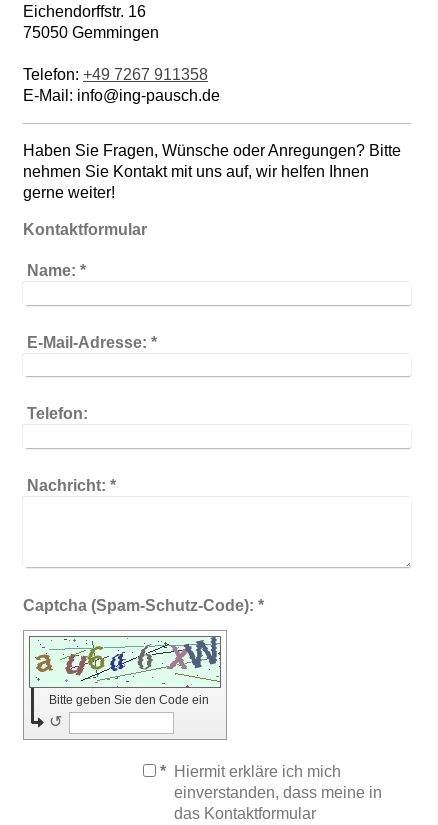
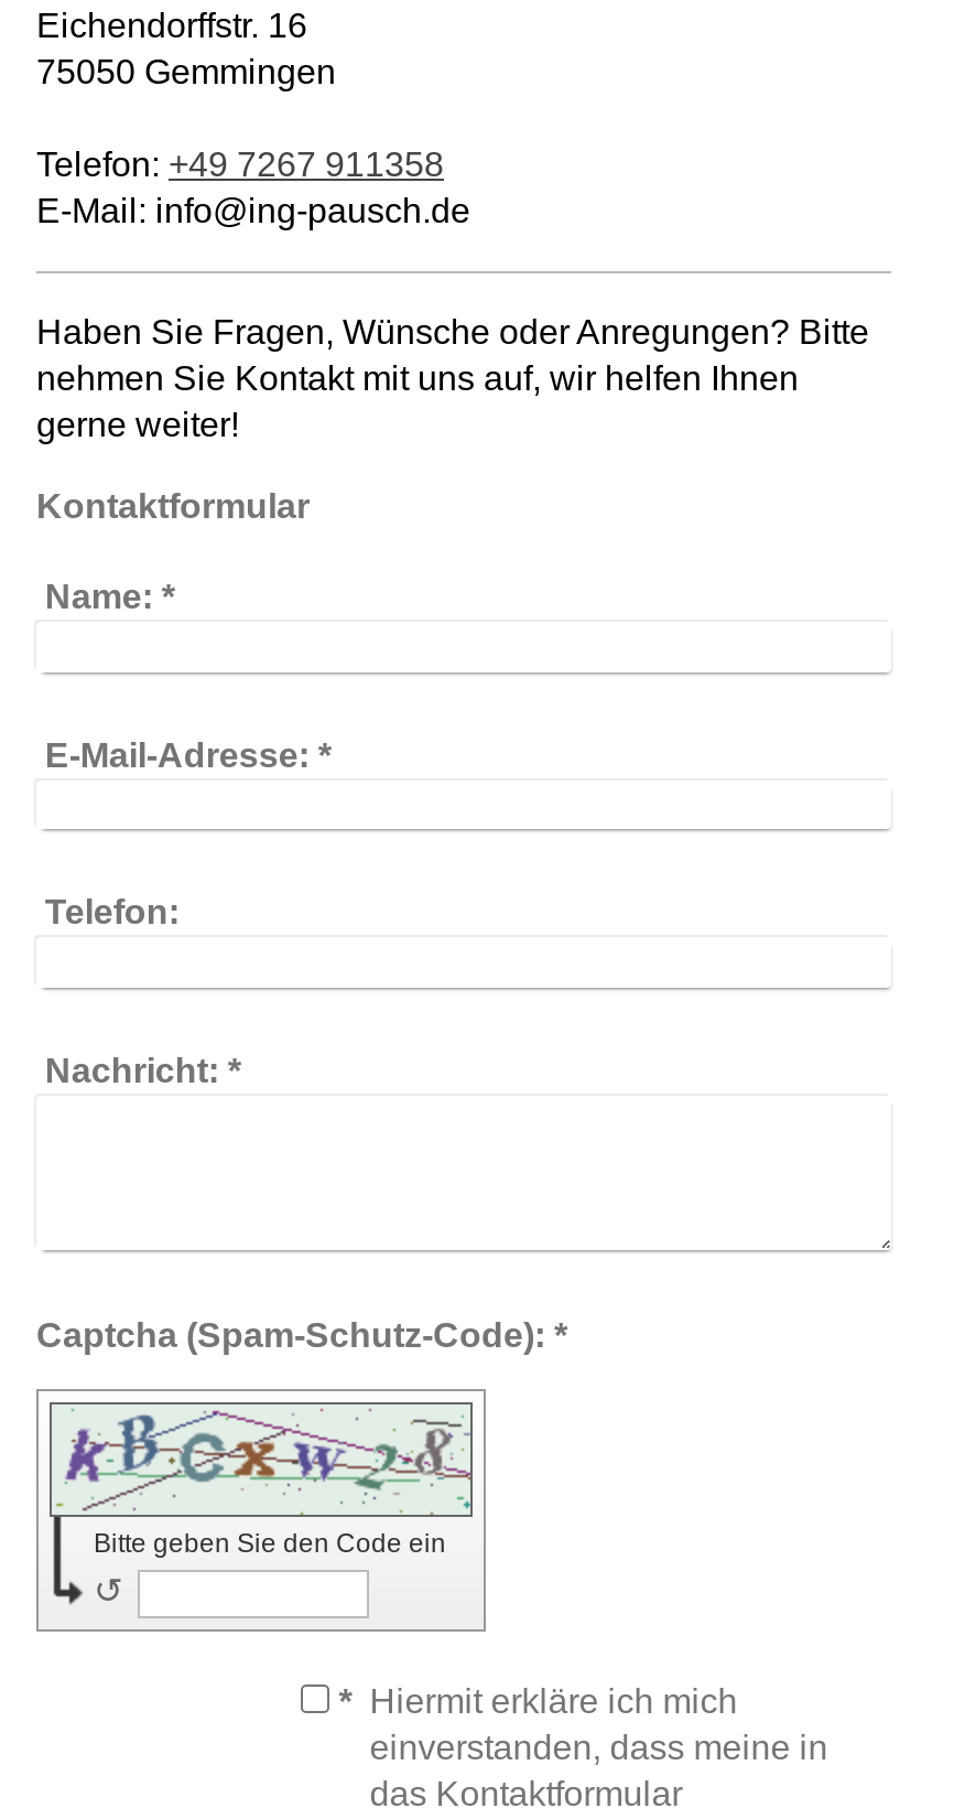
- [image]
+ [image]
